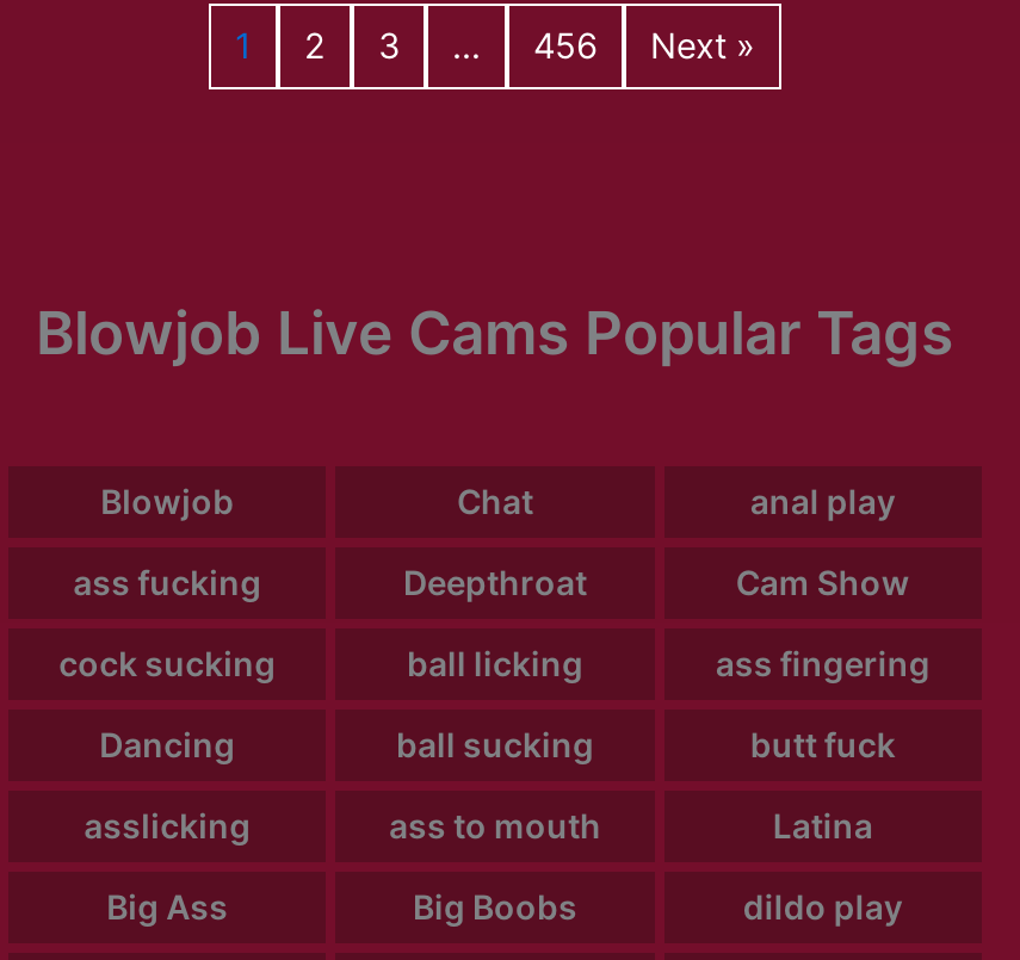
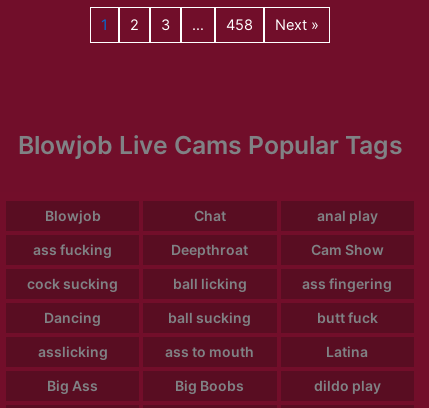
- 456
+ 458
